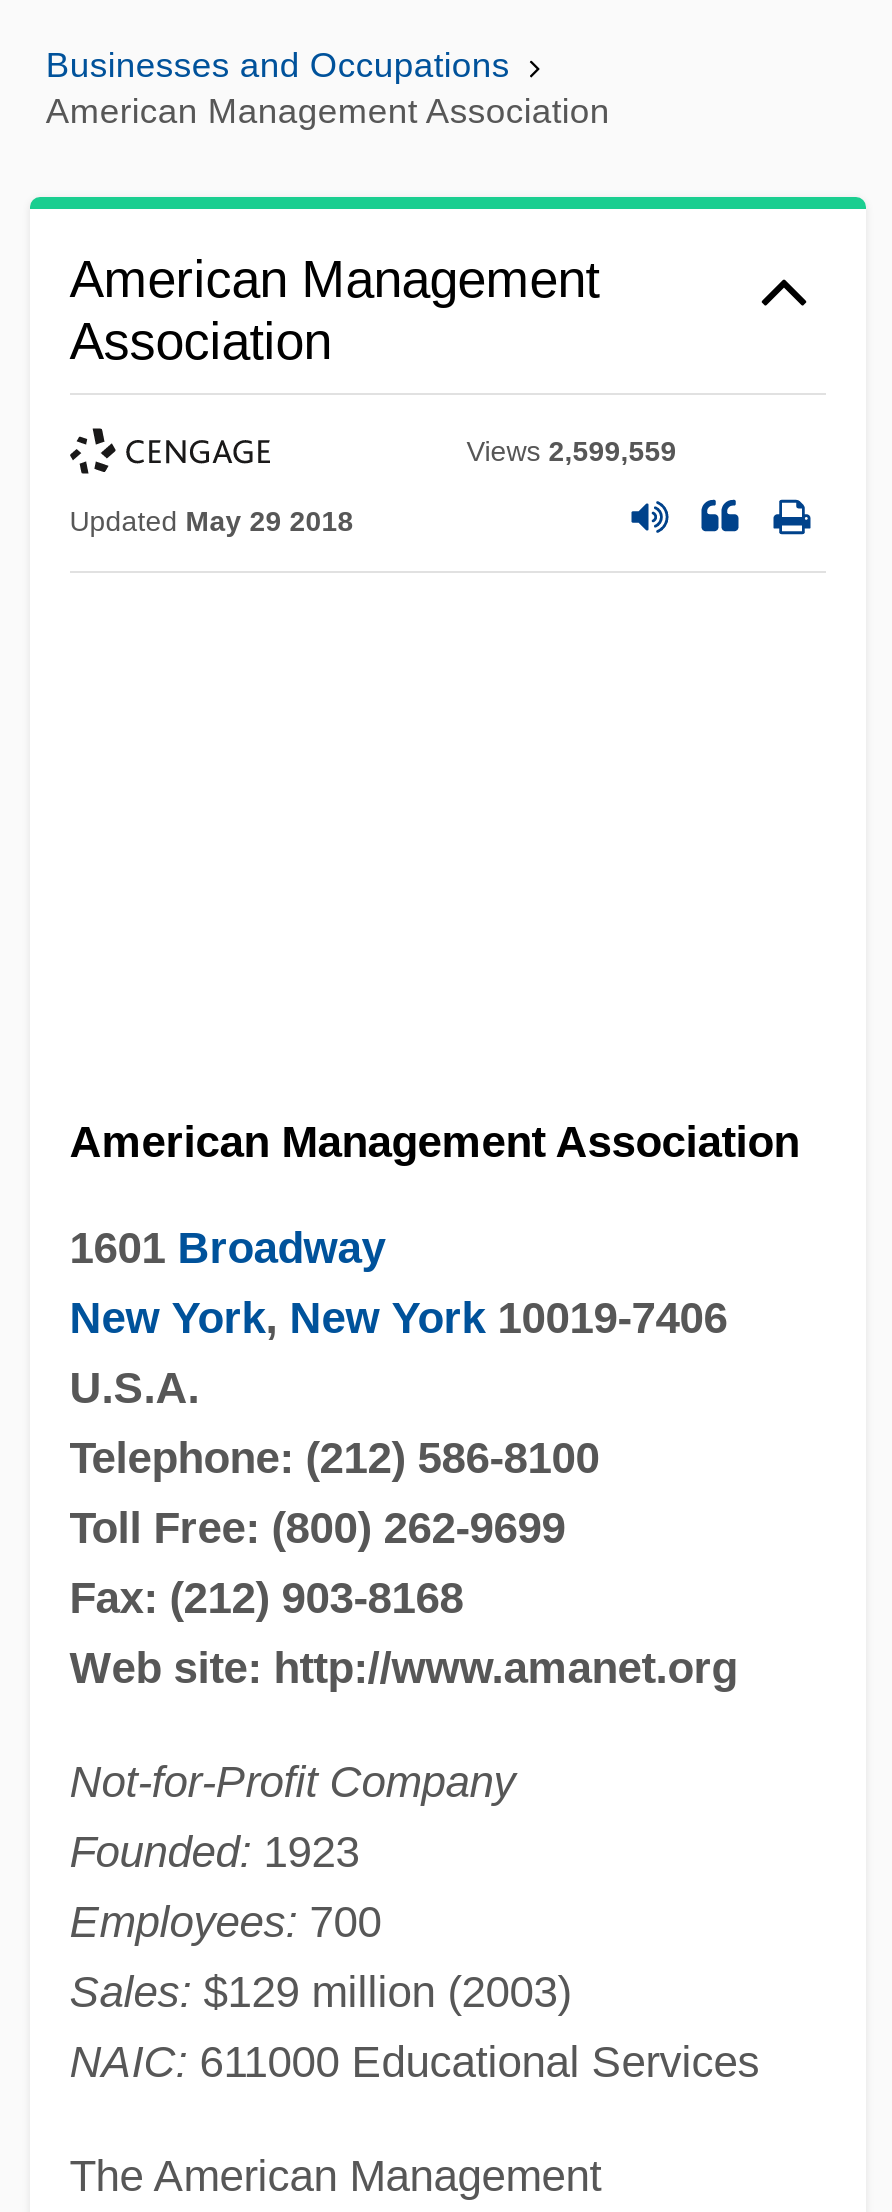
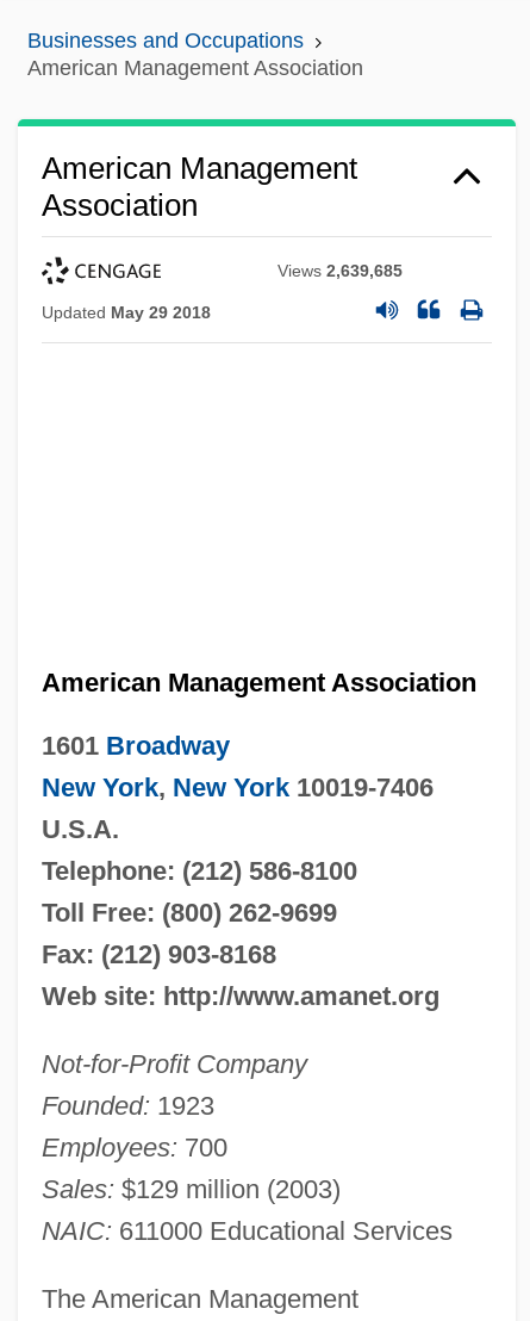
- Views 2,599,559
+ Views 2,639,685
